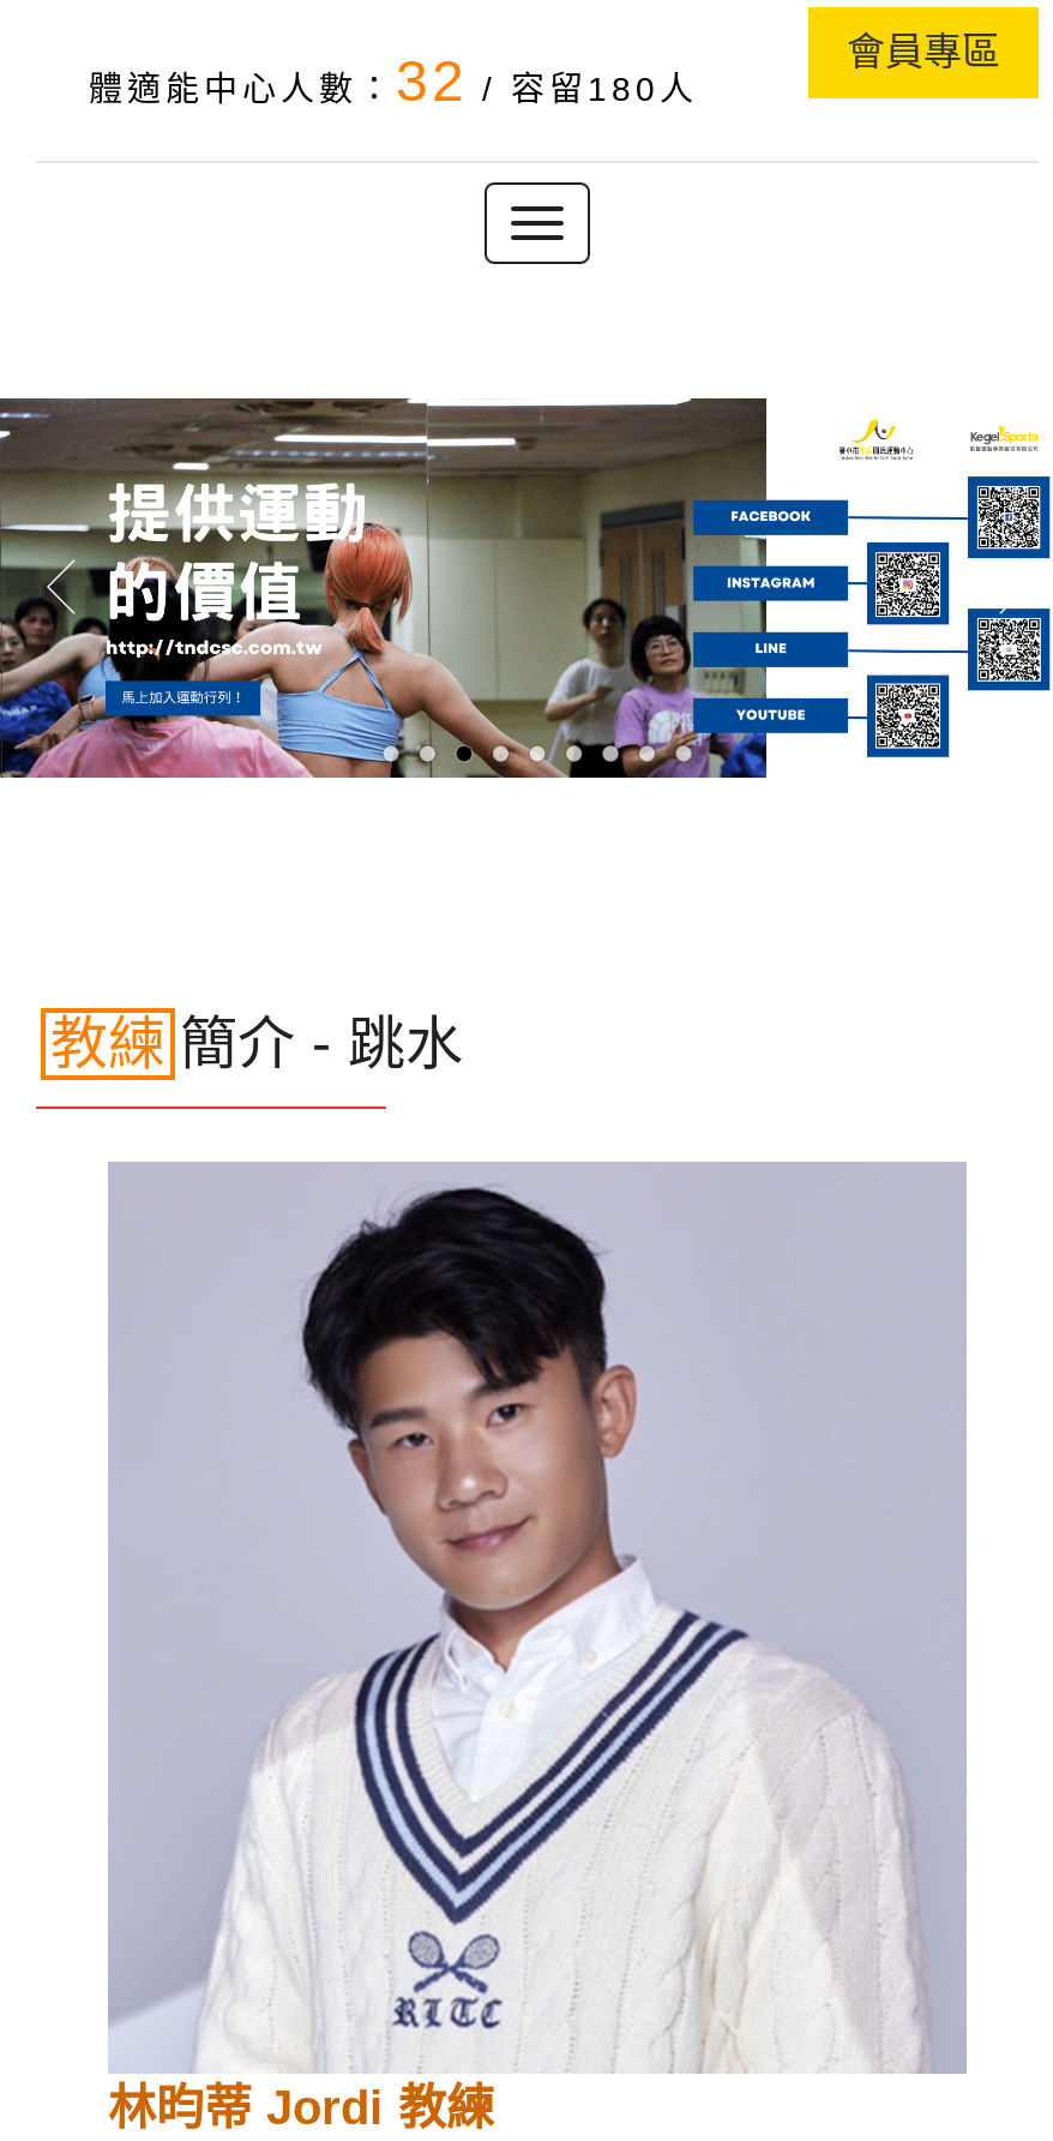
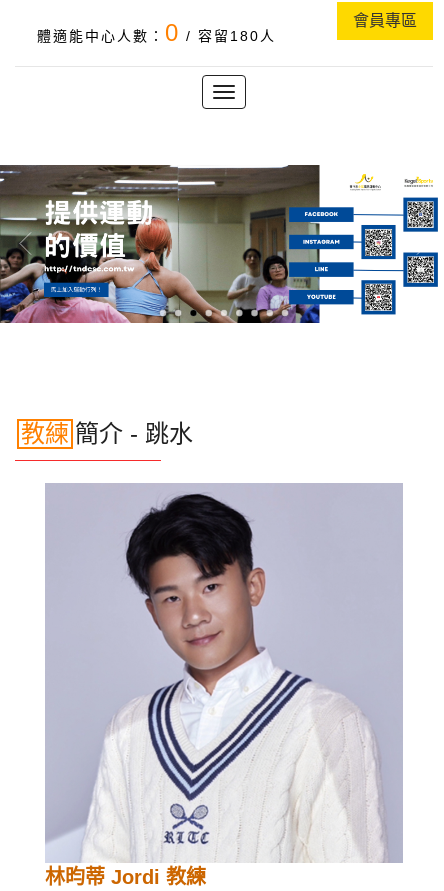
- 體適能中心人數：32 / 容留180人
+ 體適能中心人數：0 / 容留180人
